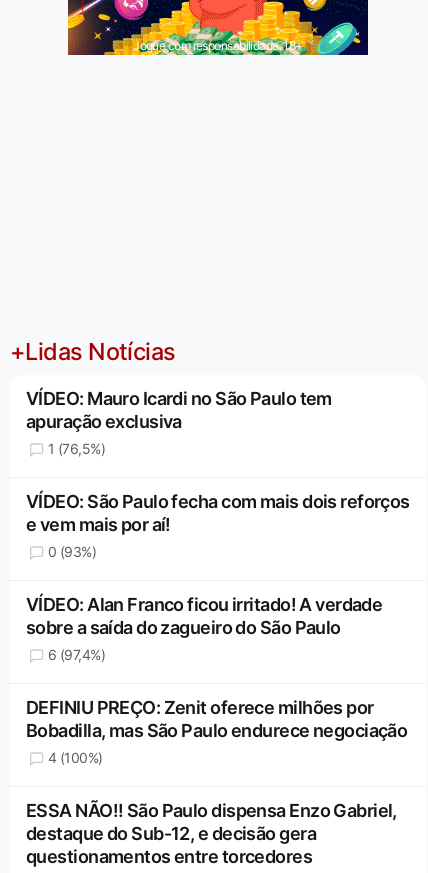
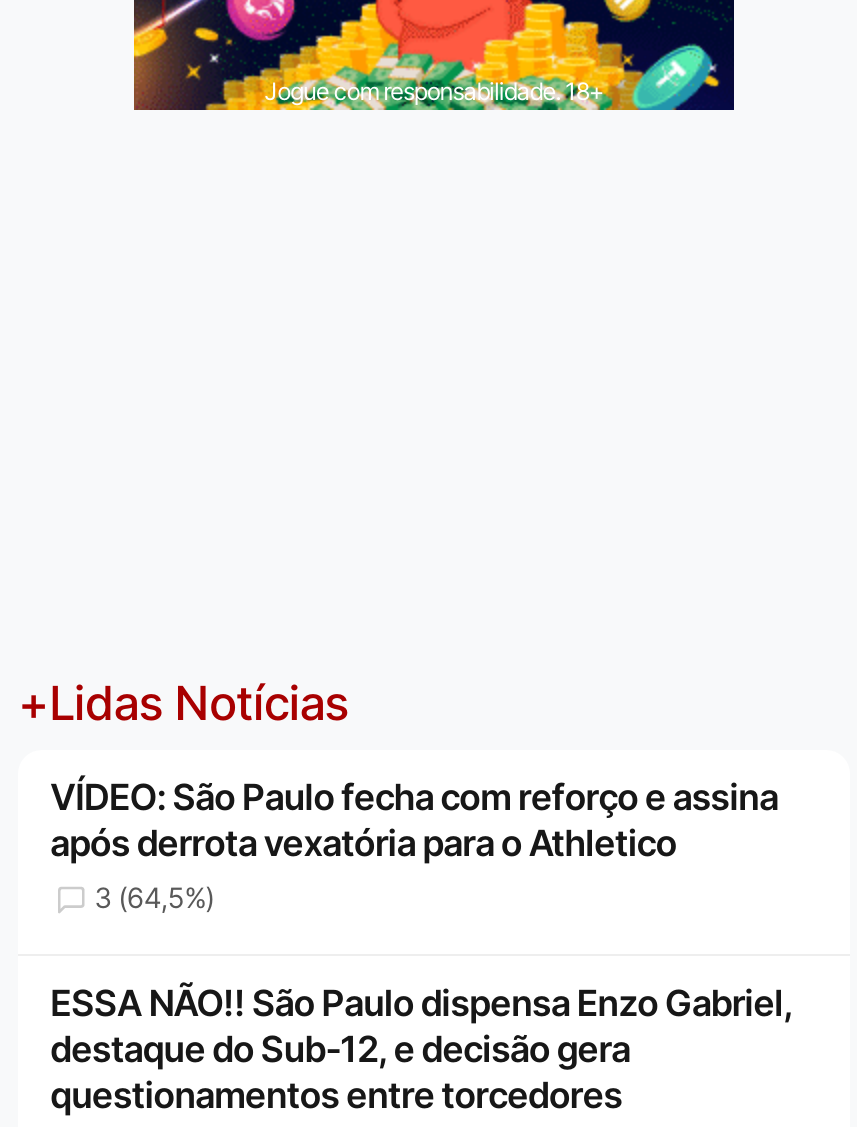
- VÍDEO: Mauro Icardi no São Paulo tem
- apuração exclusiva
- 1 (76,5%)
- VÍDEO: São Paulo fecha com mais dois reforços
- e vem mais por aí!
- 0 (93%)
- VÍDEO: Alan Franco ficou irritado! A verdade
- sobre a saída do zagueiro do São Paulo
- 6 (97,4%)
- DEFINIU PREÇO: Zenit oferece milhões por
- Bobadilla, mas São Paulo endurece negociação
- 4 (100%)
+ VÍDEO: São Paulo fecha com reforço e assina
+ após derrota vexatória para o Athletico
+ 3 (64,5%)
